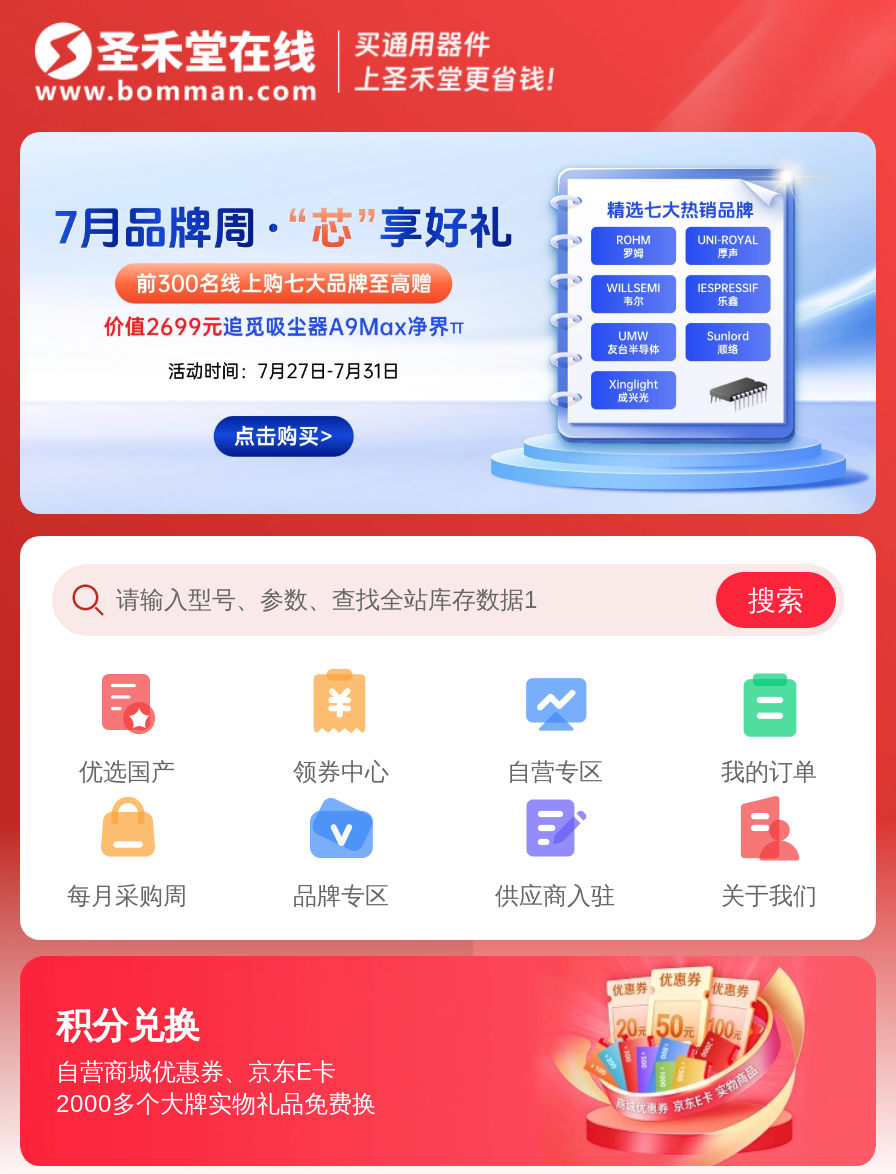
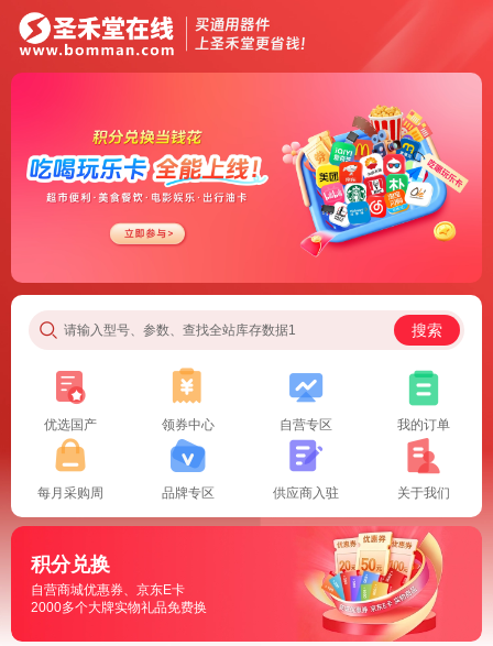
- [image]
+ [image]
